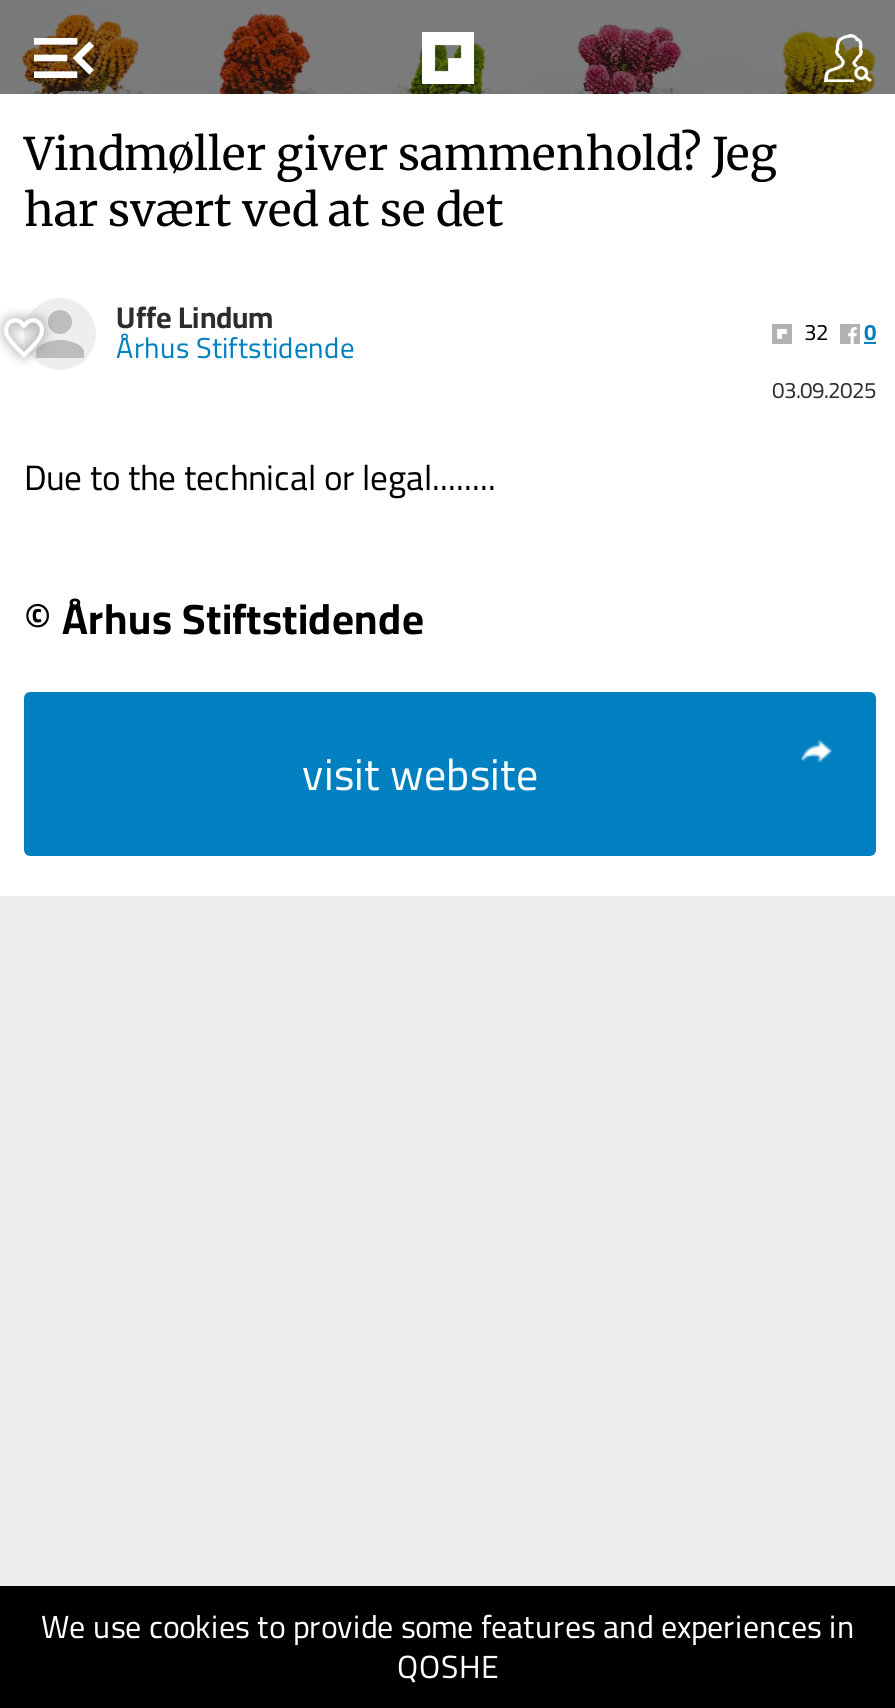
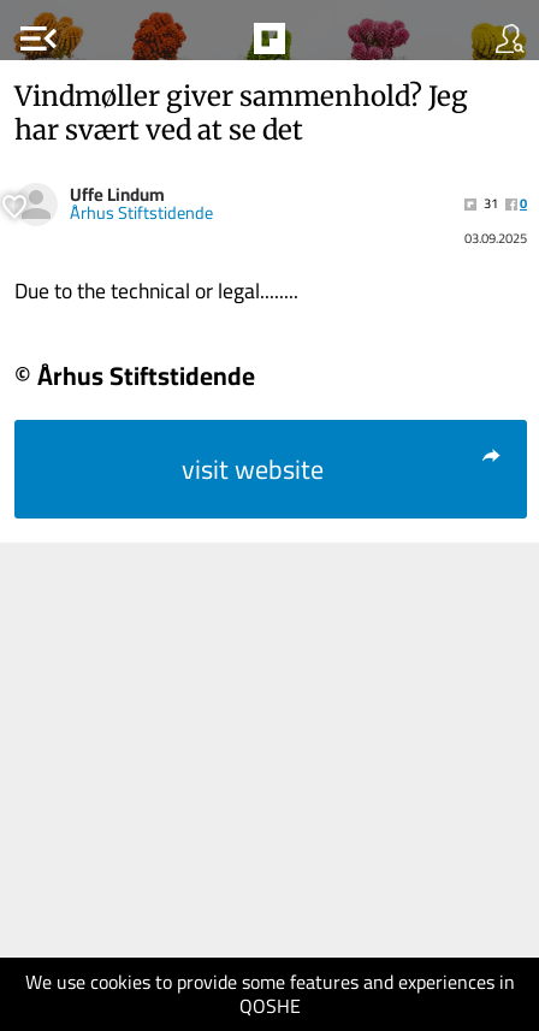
- 32 0
+ 31 0
